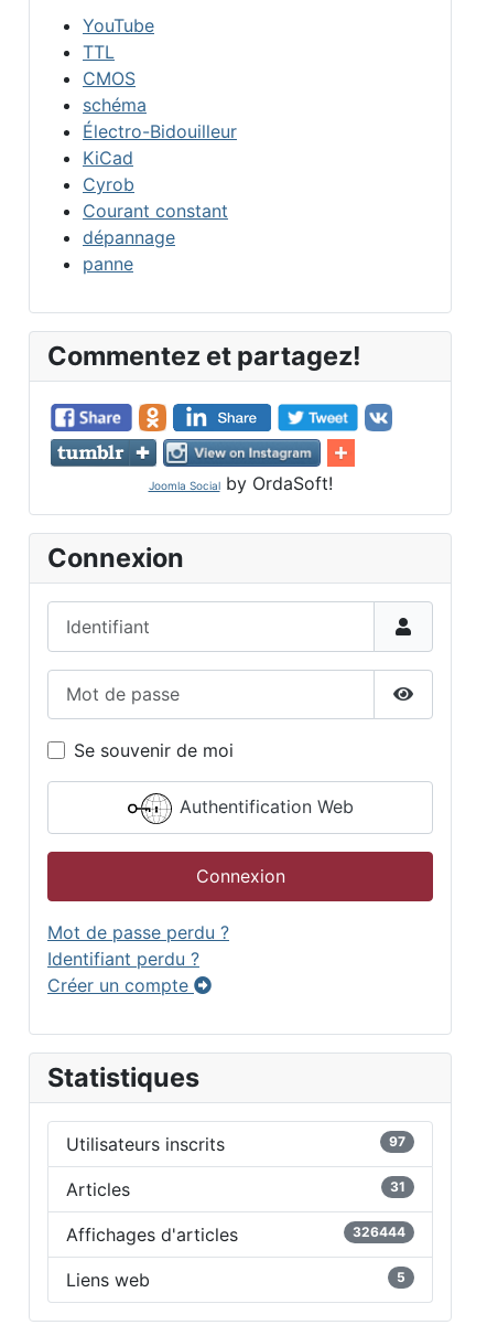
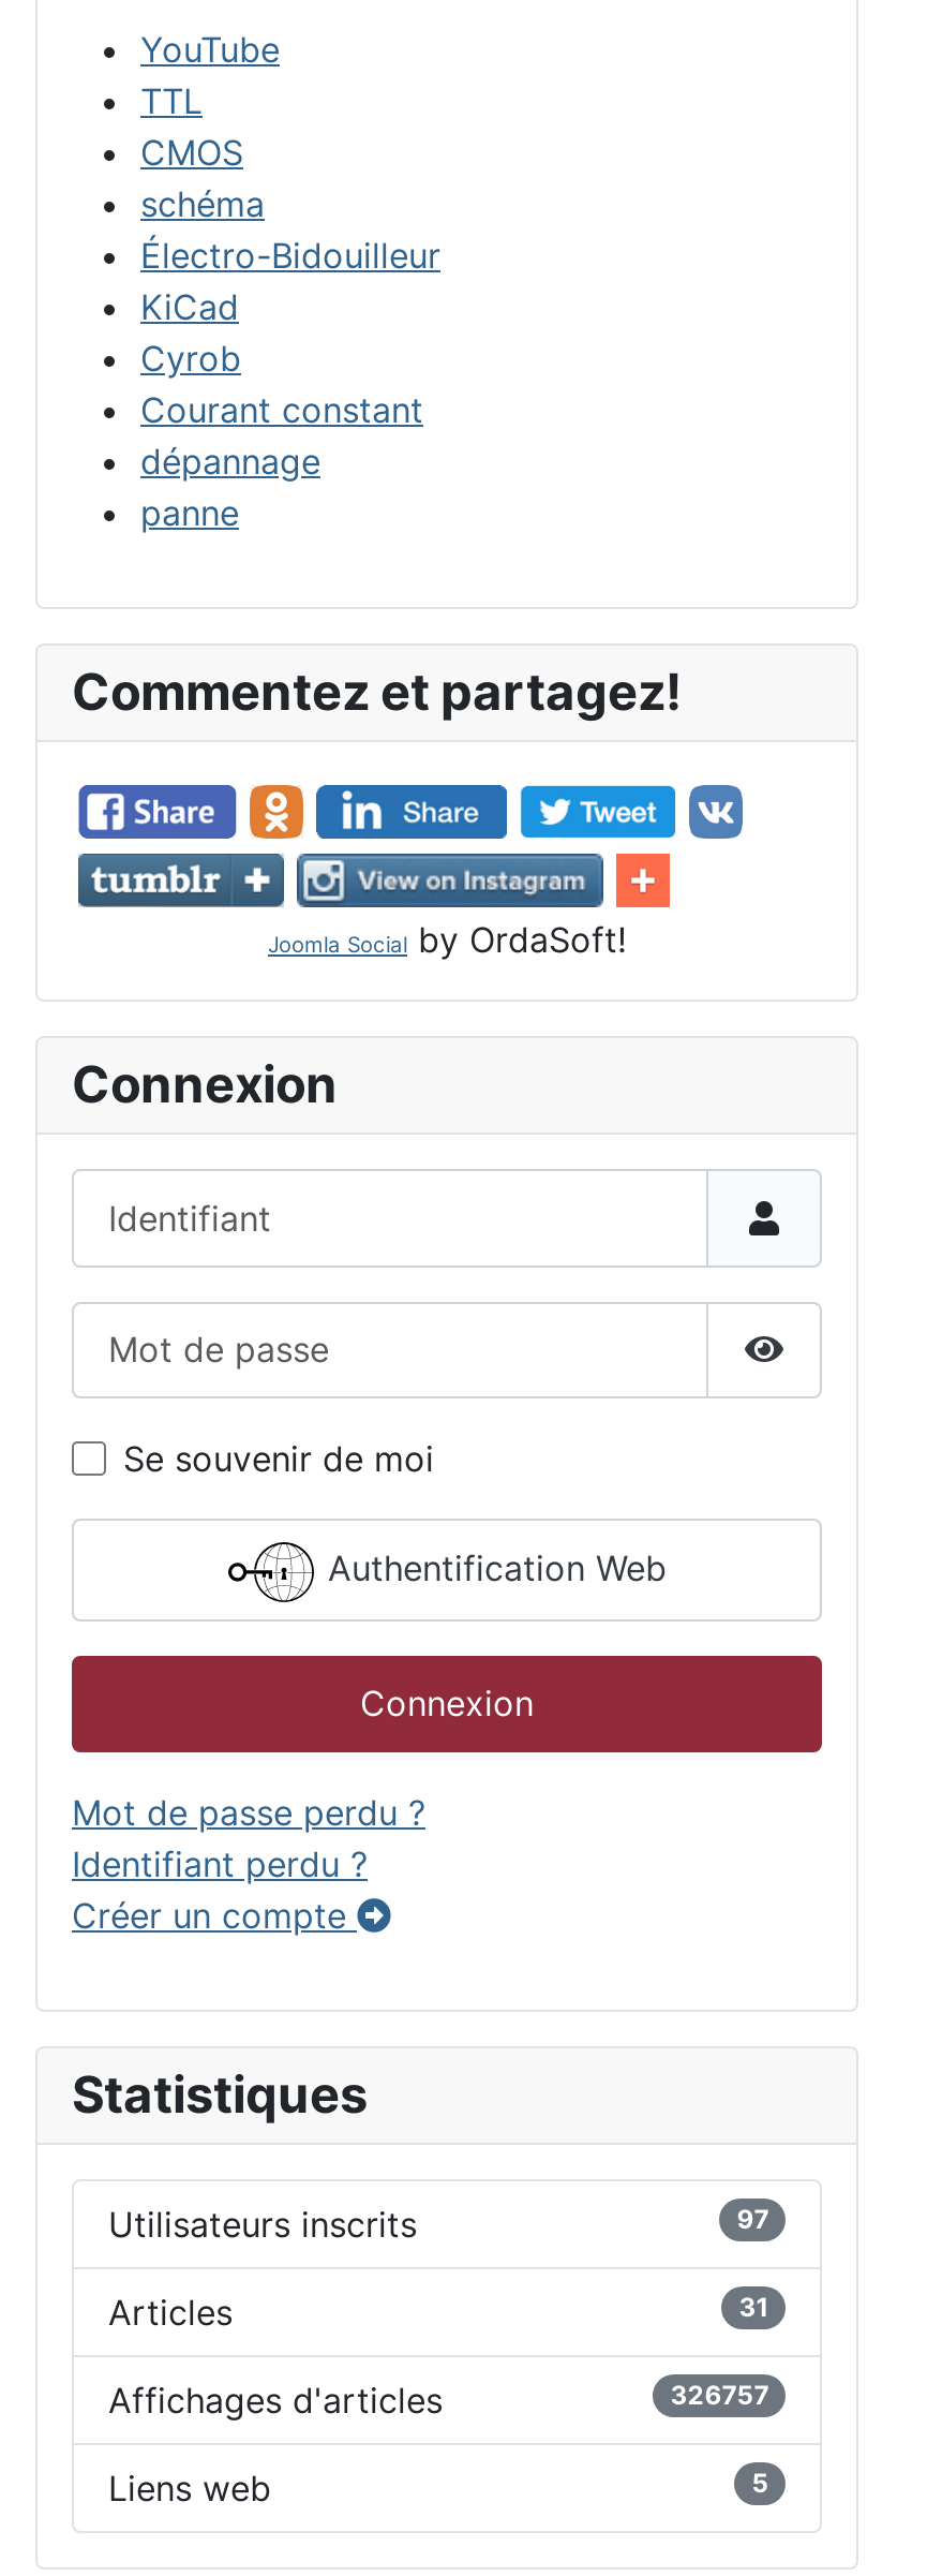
- 326444
+ 326757
